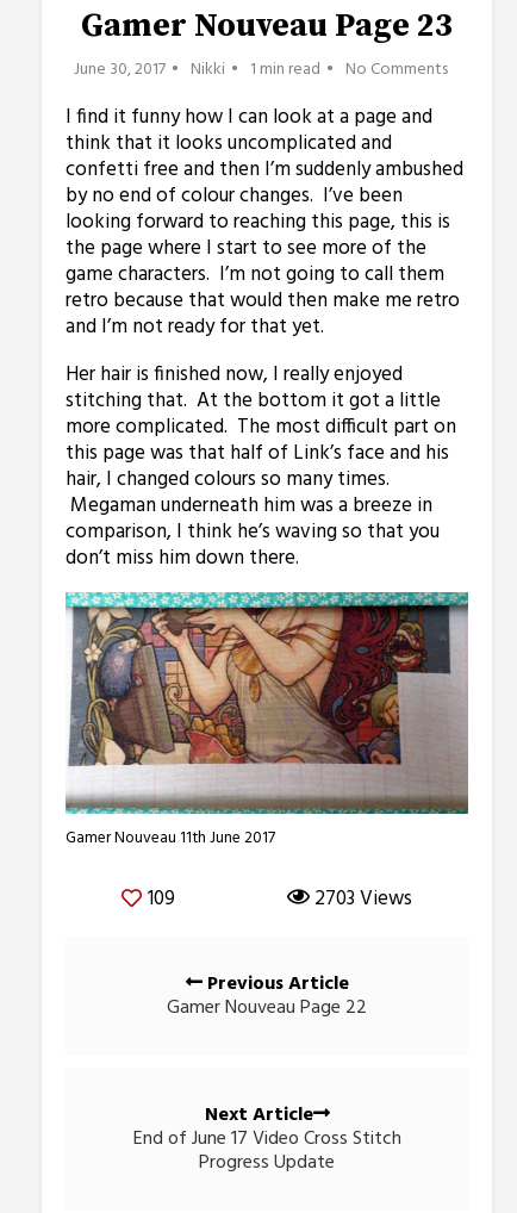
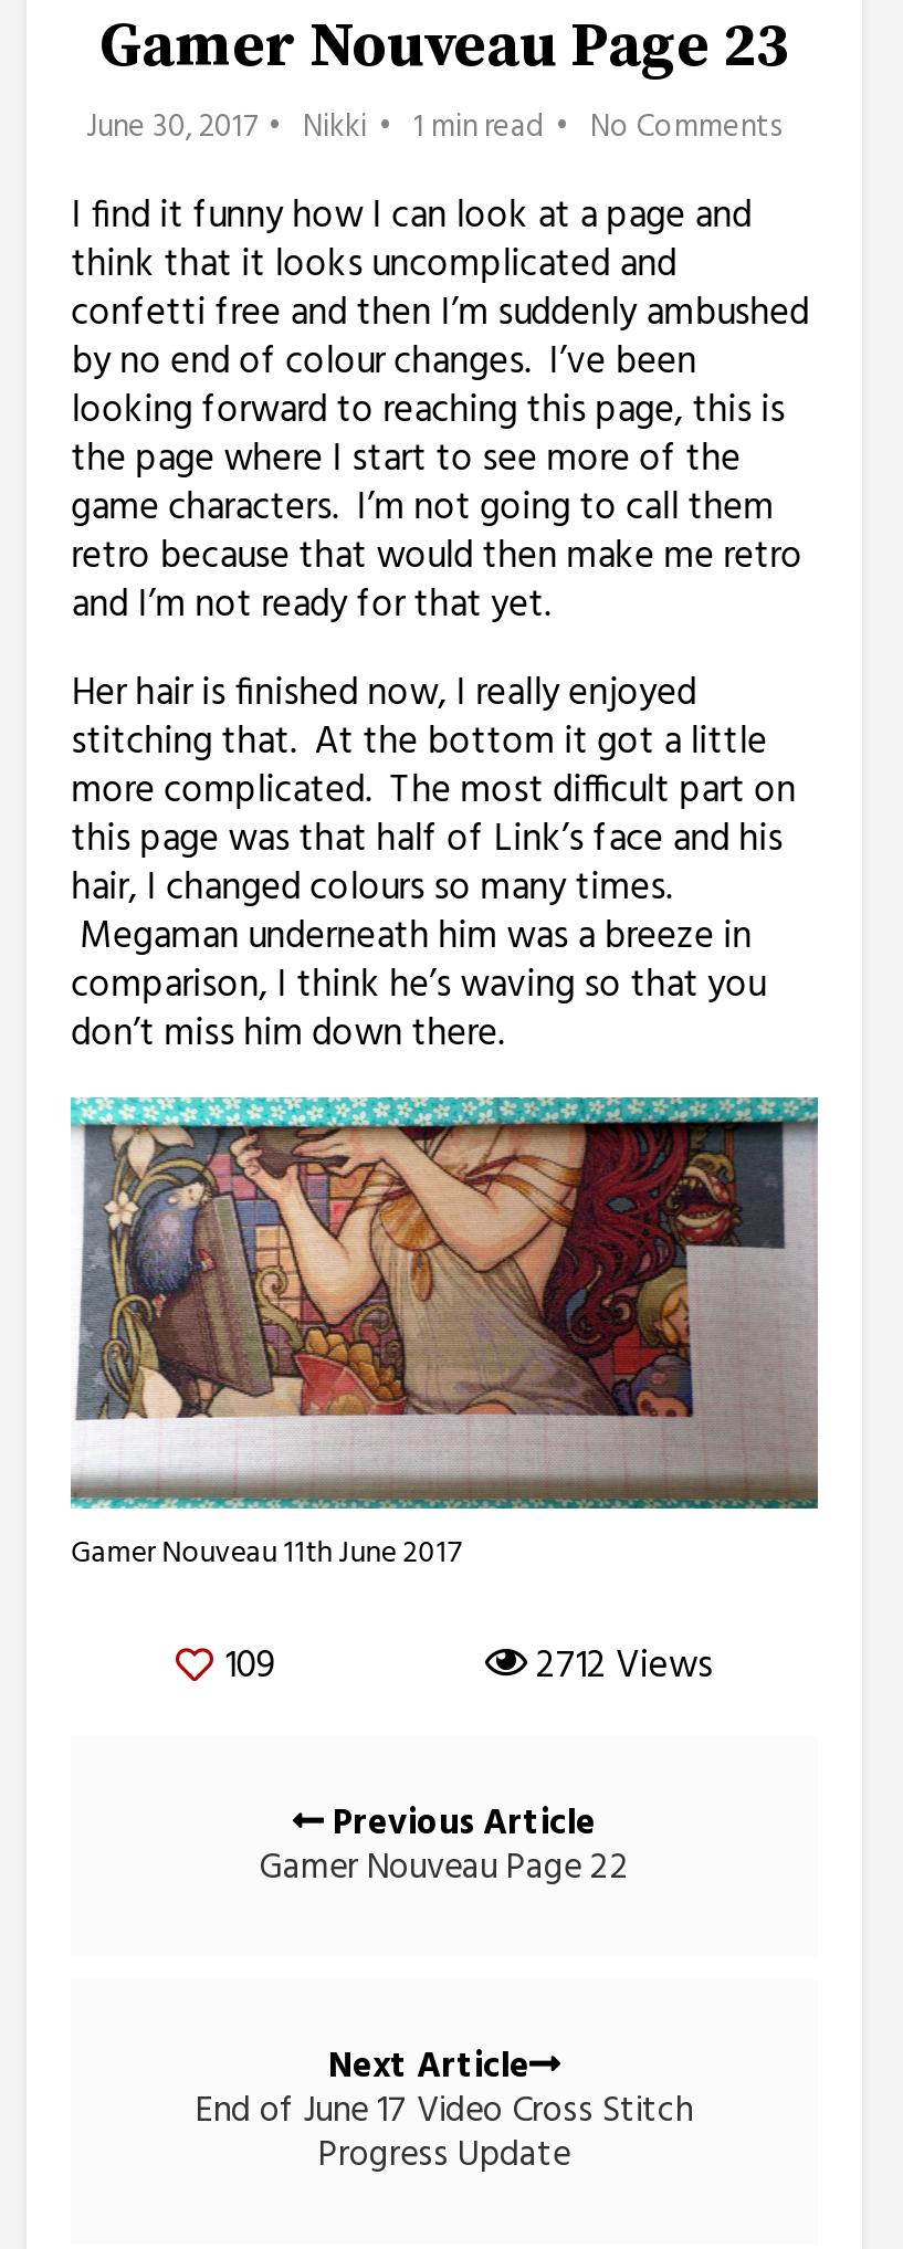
- 2703 Views
+ 2712 Views
